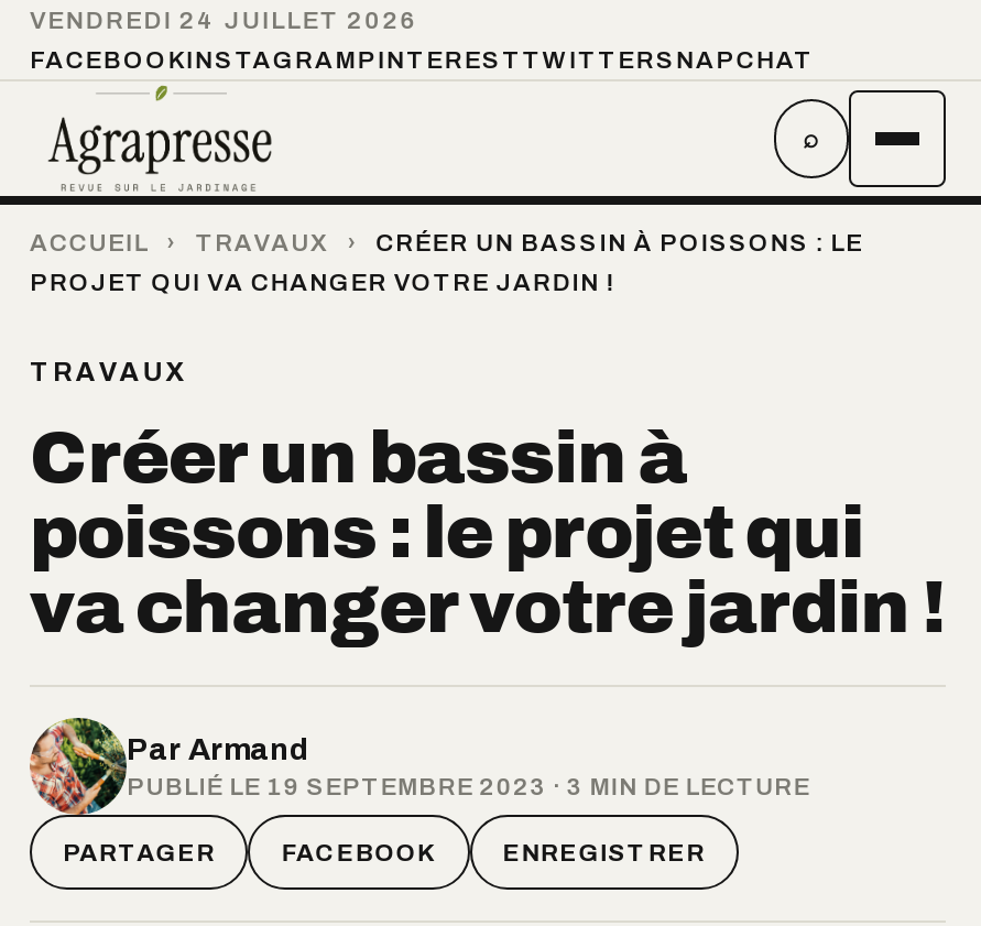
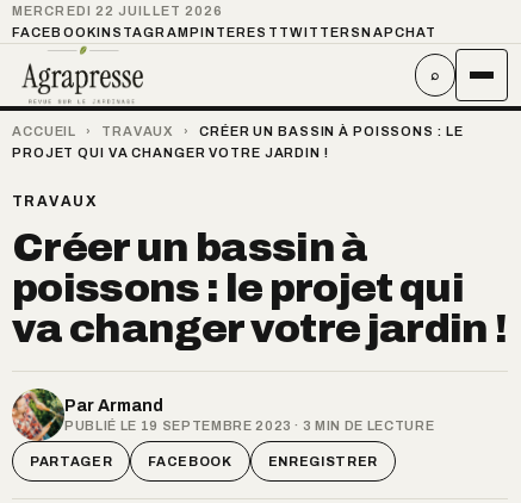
- VENDREDI 24 JUILLET 2026
+ MERCREDI 22 JUILLET 2026
